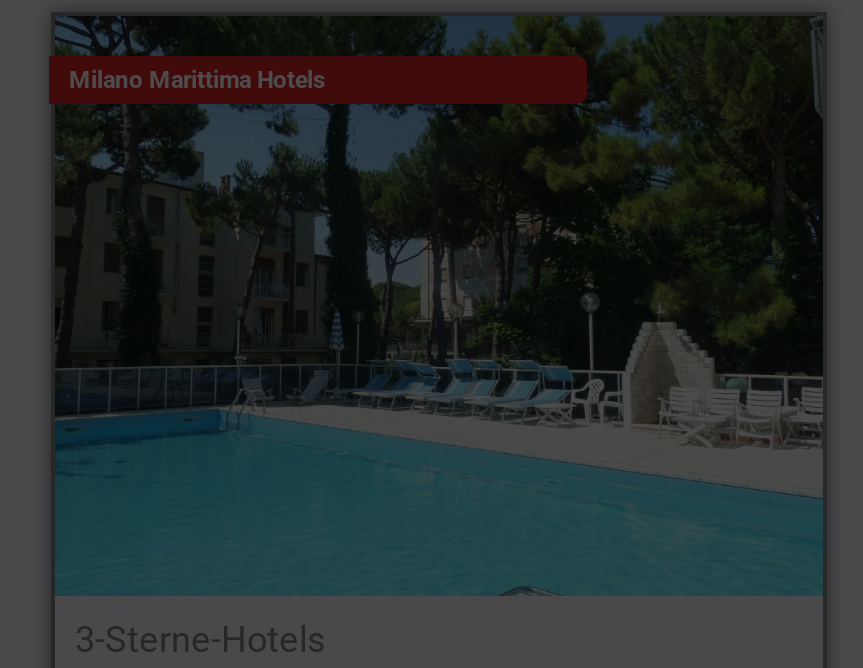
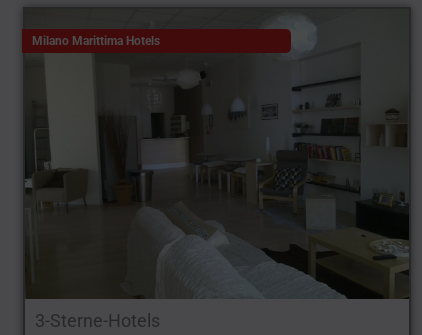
- [image]
+ [image]
